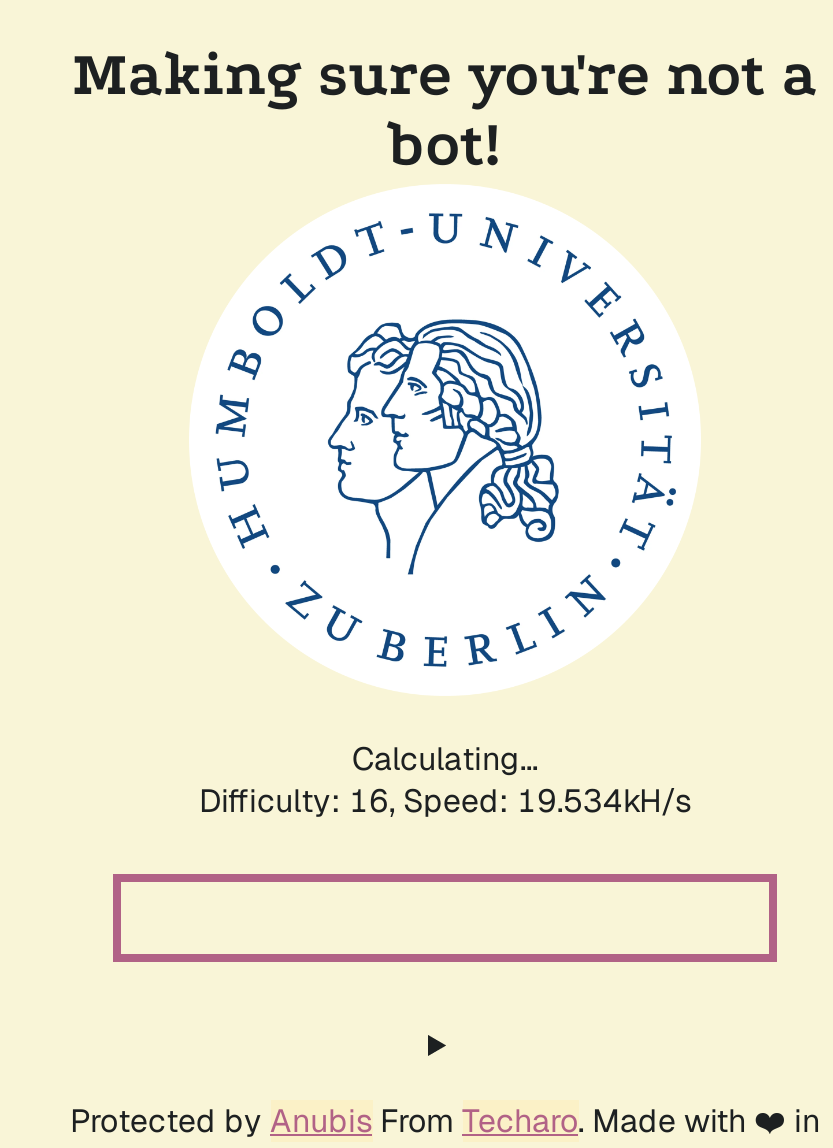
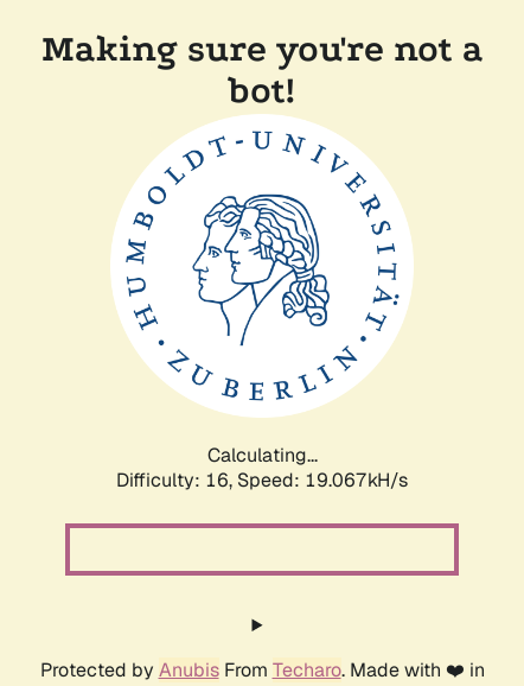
- Difficulty: 16, Speed: 19.534kH/s
+ Difficulty: 16, Speed: 19.067kH/s
